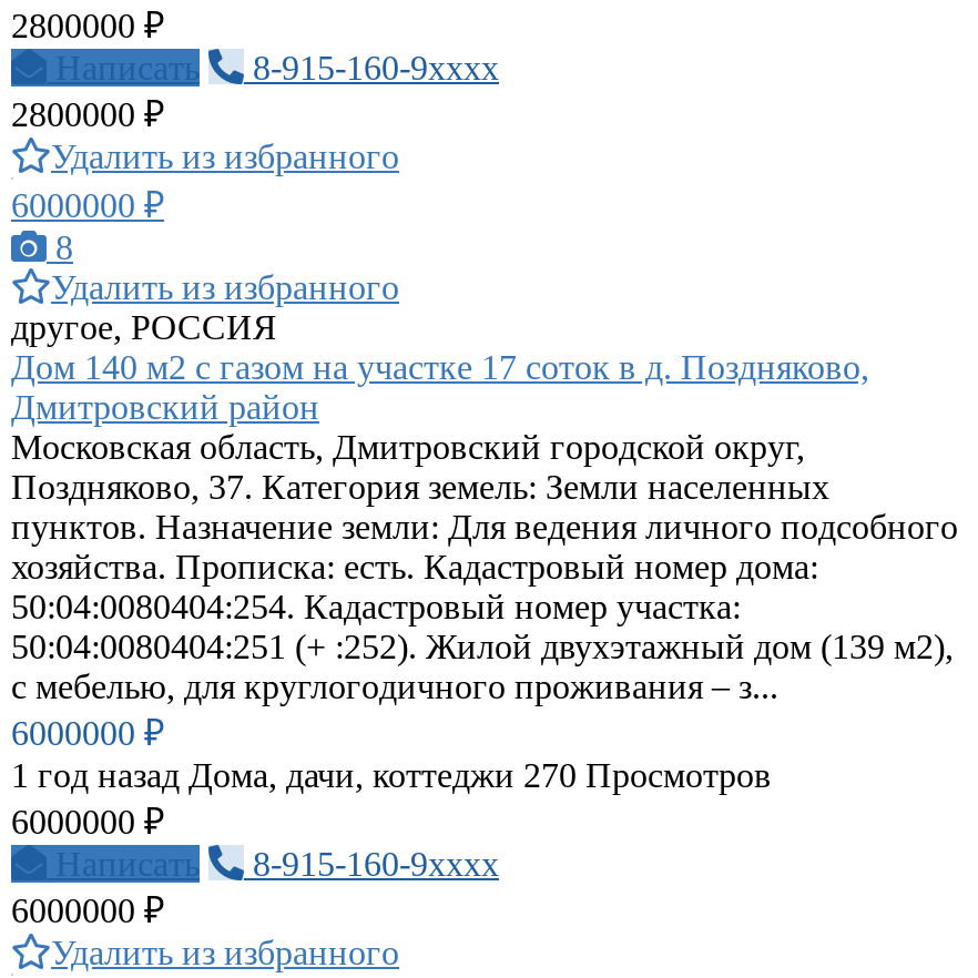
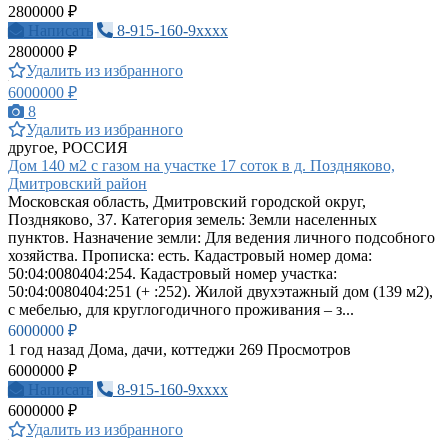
- 1 год назад Дома, дачи, коттеджи 270 Просмотров
+ 1 год назад Дома, дачи, коттеджи 269 Просмотров
